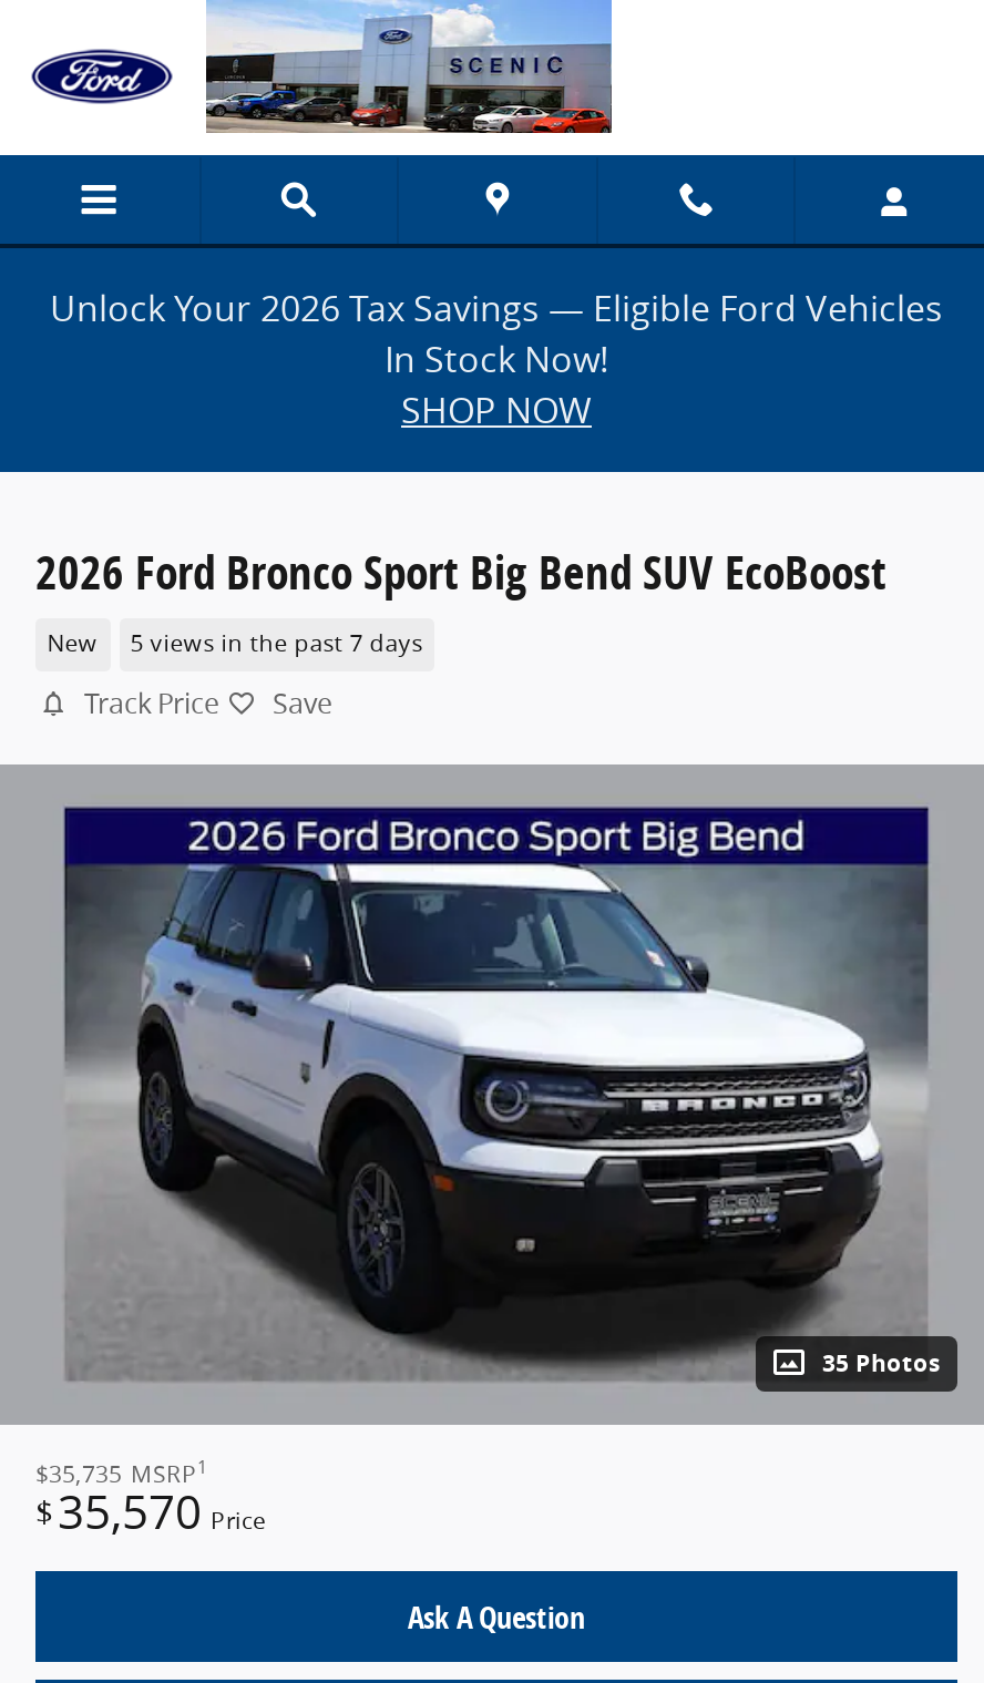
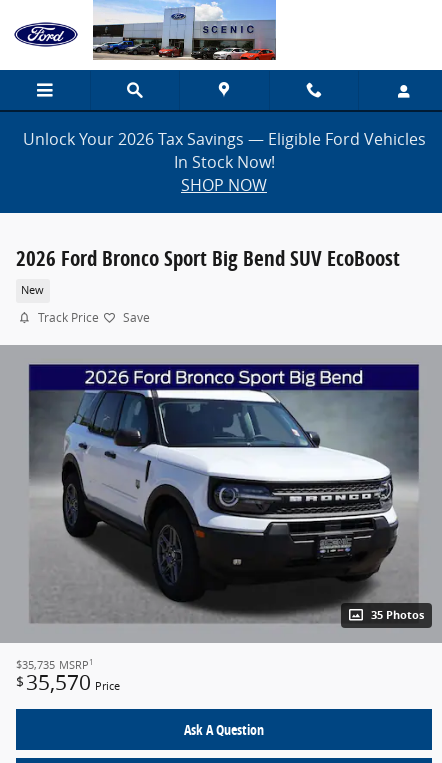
- 5 views in the past 7 days
